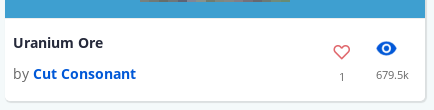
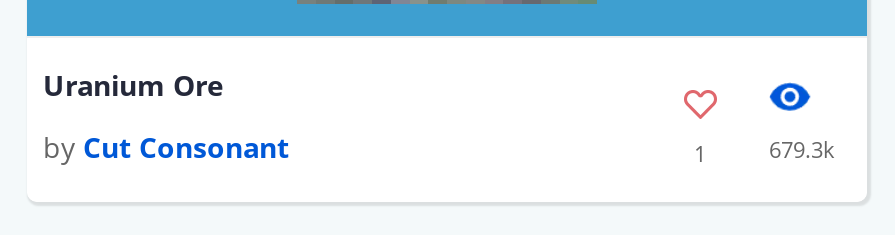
- 679.5k
+ 679.3k
